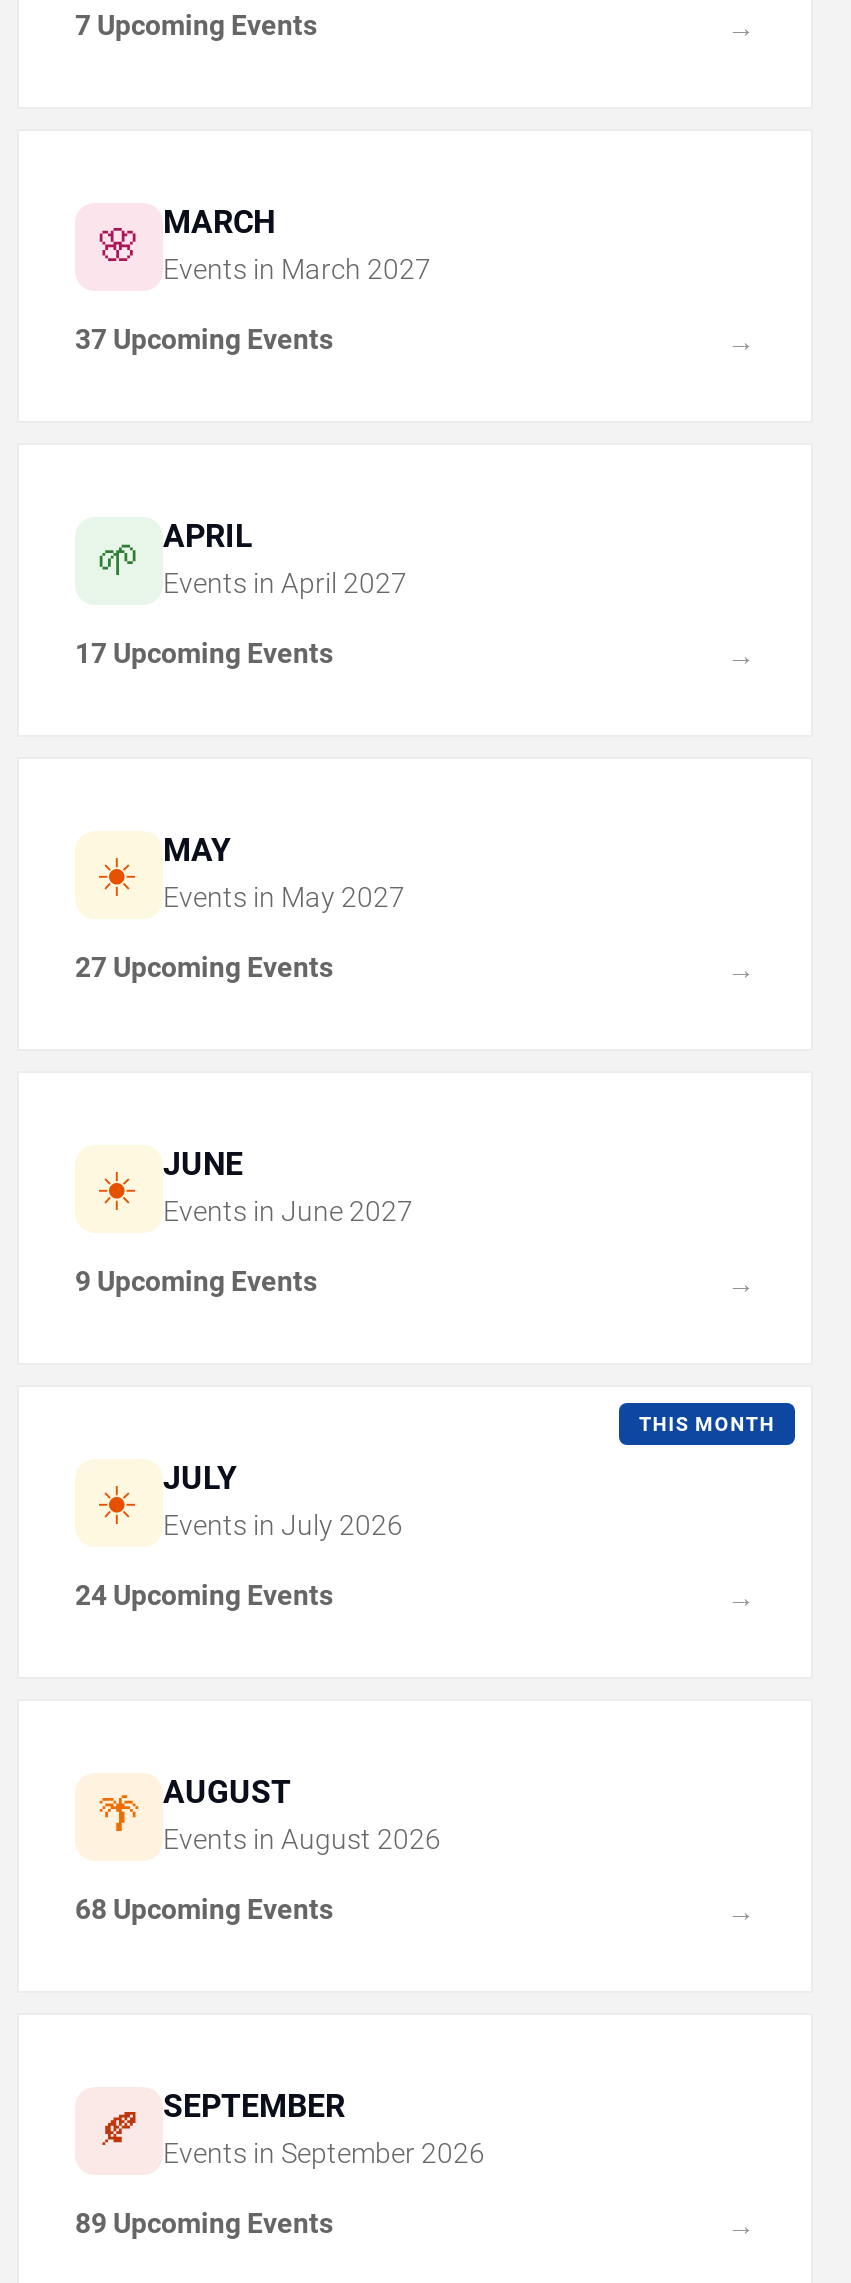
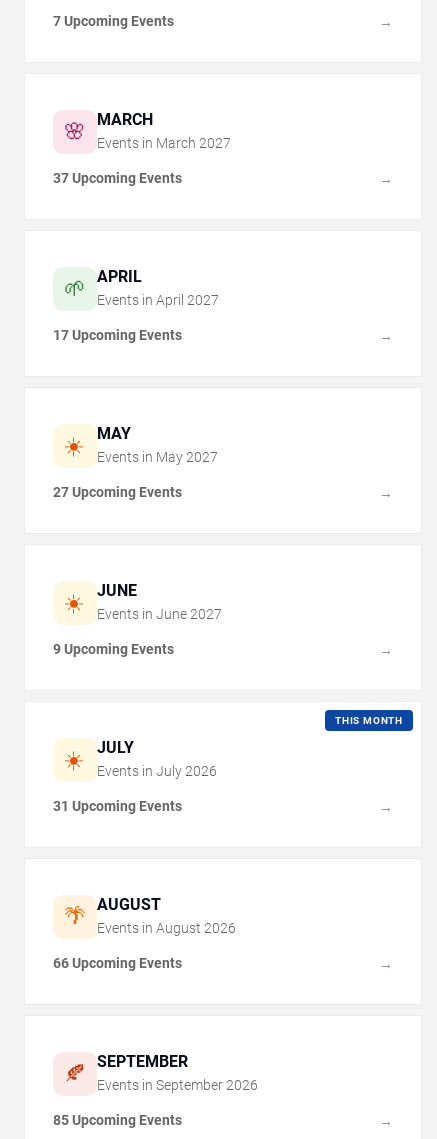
- 24 Upcoming Events
+ 31 Upcoming Events

- 68 Upcoming Events
+ 66 Upcoming Events

- 89 Upcoming Events
+ 85 Upcoming Events
